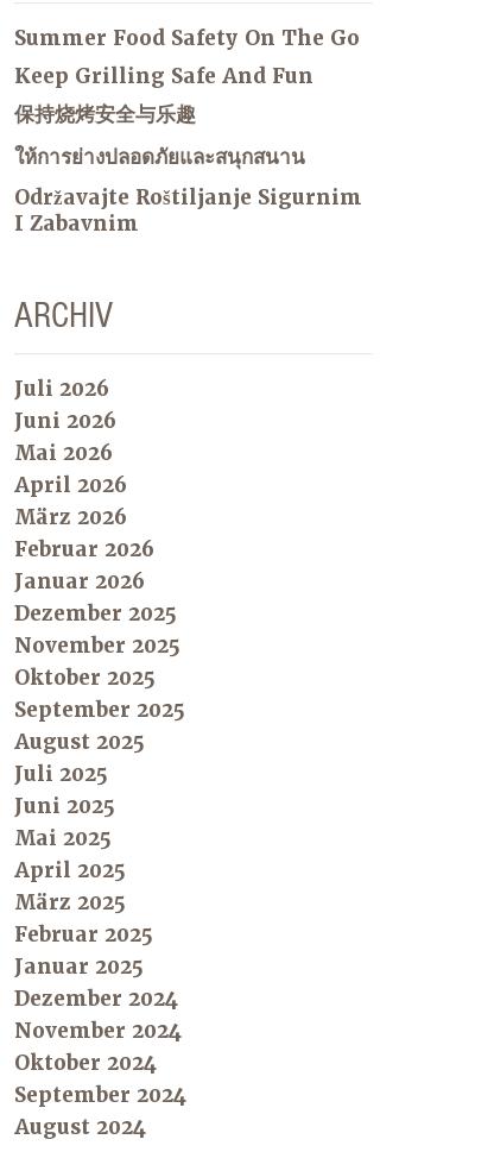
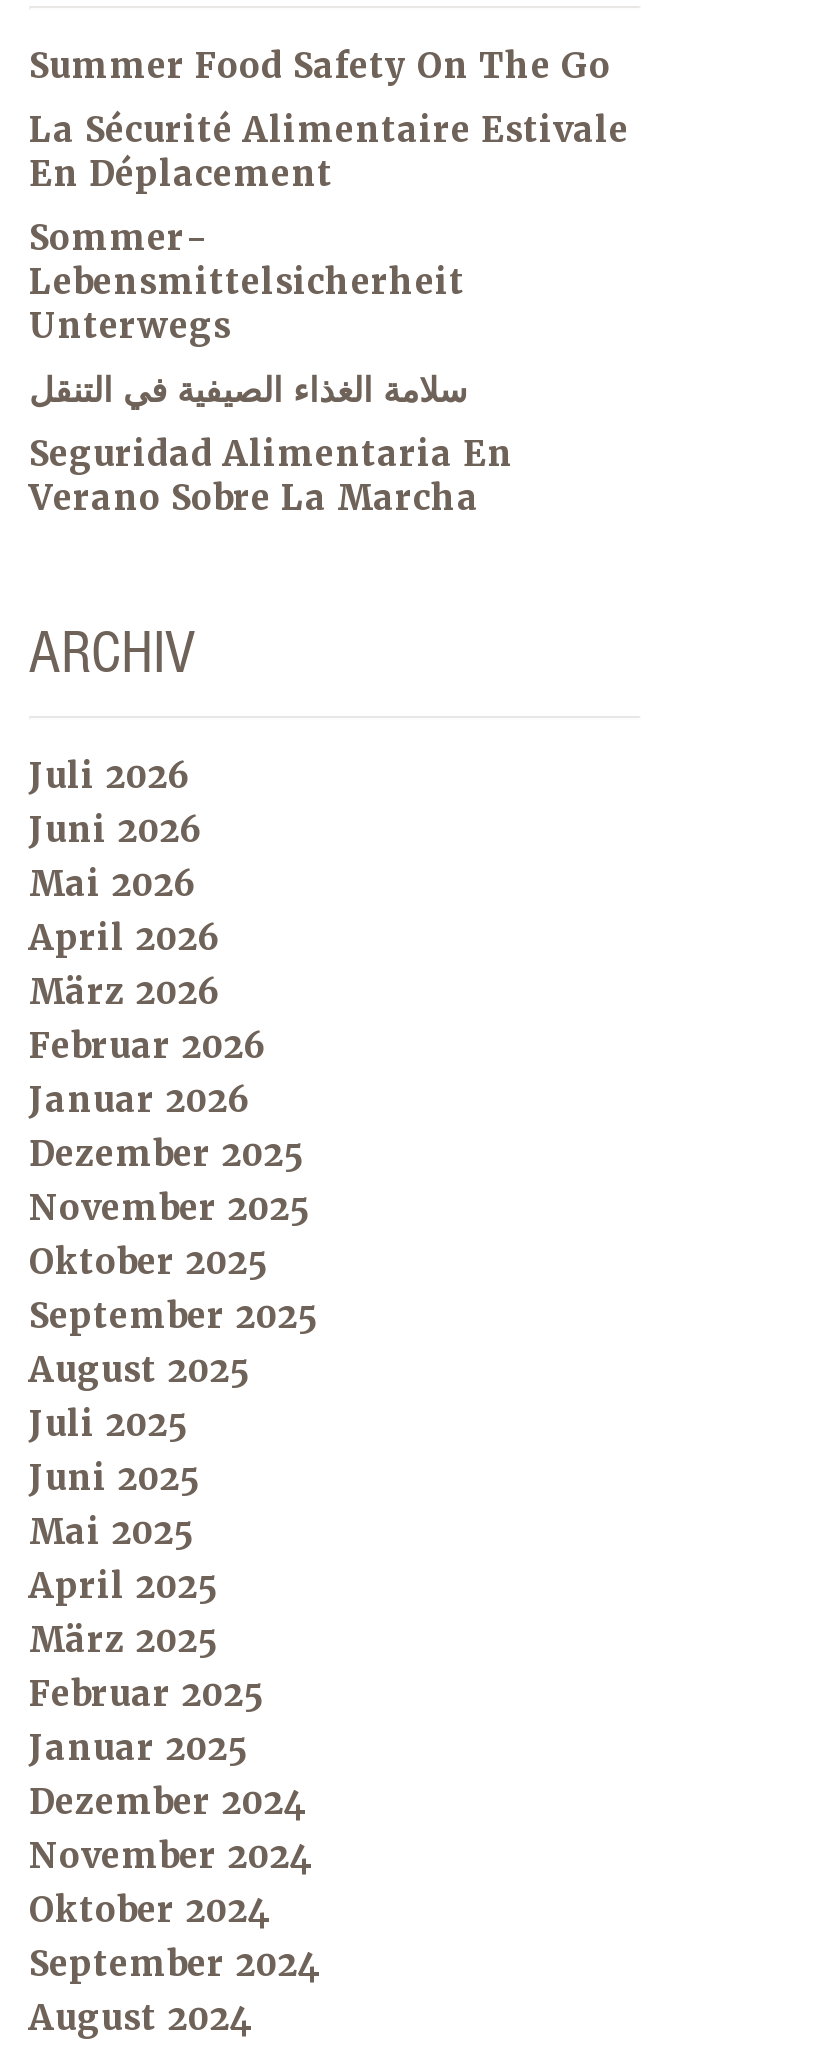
- Keep Grilling Safe And Fun
+ La Sécurité Alimentaire Estivale
+ En Déplacement

- 保持烧烤安全与乐趣
+ Sommer-
+ Lebensmittelsicherheit
+ Unterwegs

- ให้การย่างปลอดภัยและสนุกสนาน
+ سلامة الغذاء الصيفية في التنقل

- Održavajte Roštiljanje Sigurnim
- I Zabavnim
+ Seguridad Alimentaria En
+ Verano Sobre La Marcha
